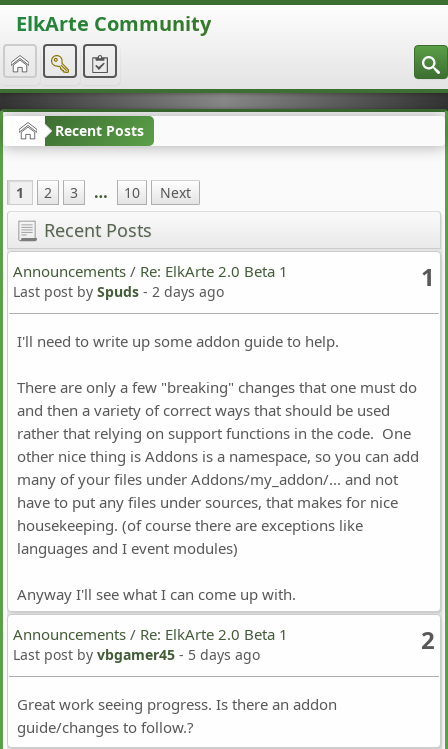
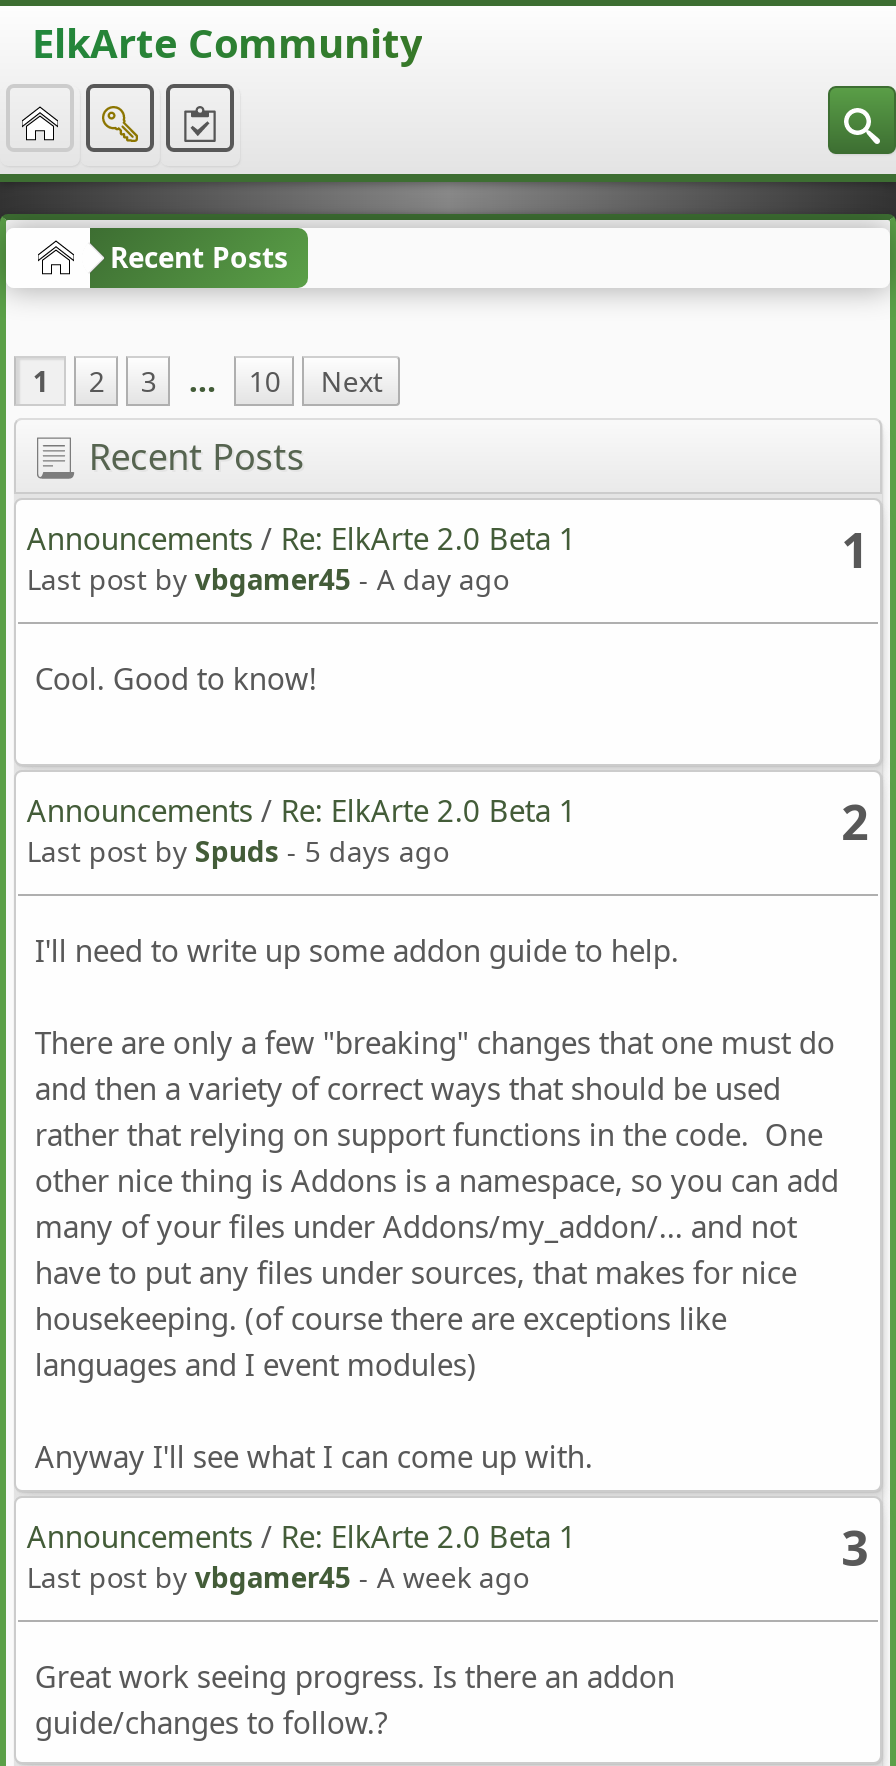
- Last post by Spuds - 2 days ago
+ Last post by vbgamer45 - A day ago
+ Cool. Good to know!
+ 2
+ Announcements / Re: ElkArte 2.0 Beta 1
+ Last post by Spuds - 5 days ago

- 2
+ 3

- Last post by vbgamer45 - 5 days ago
+ Last post by vbgamer45 - A week ago
